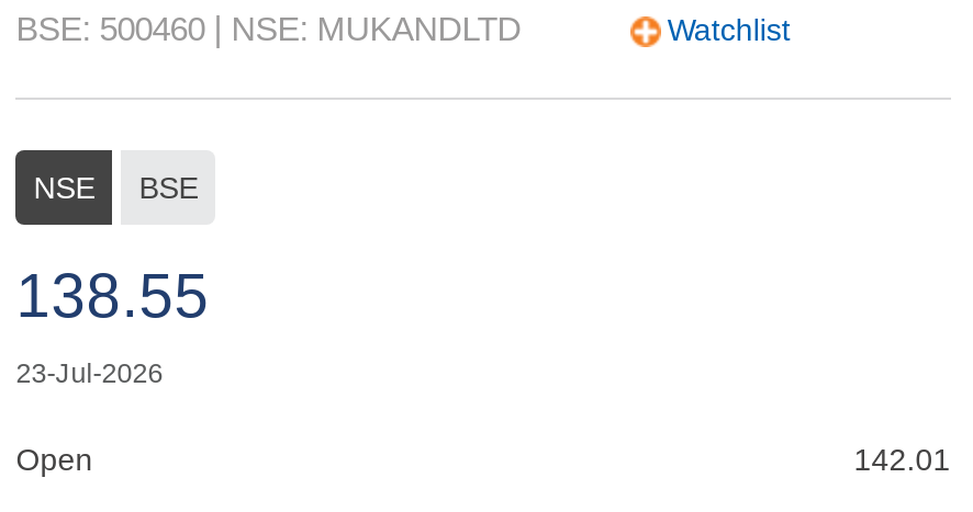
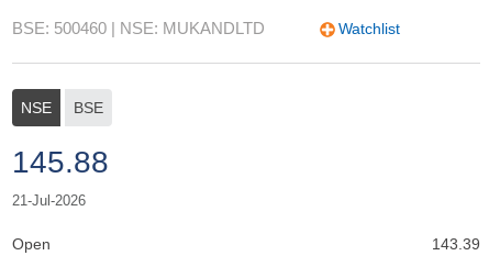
- 138.55
- 23-Jul-2026
+ 145.88
+ 21-Jul-2026

- 142.01
+ 143.39
